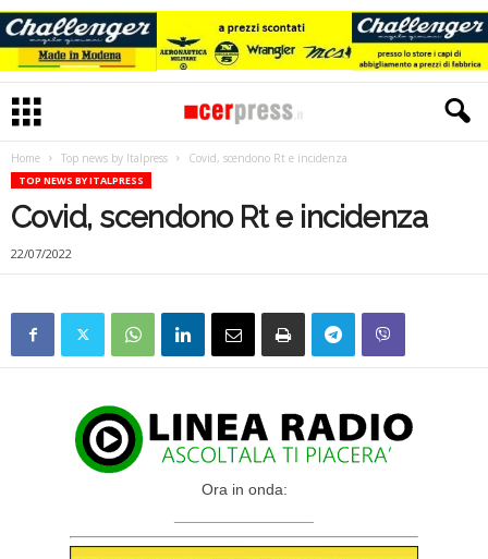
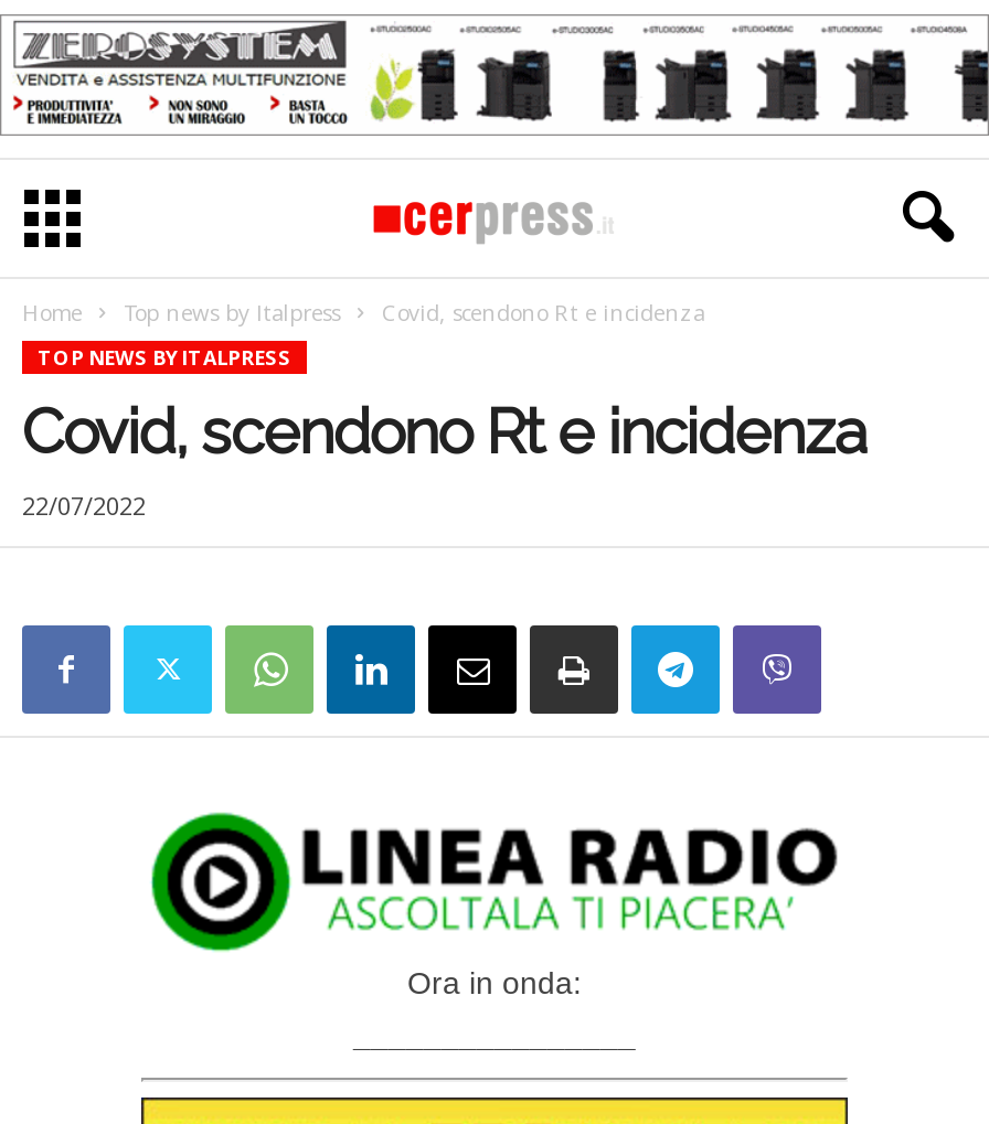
- [image]
+ [image]
